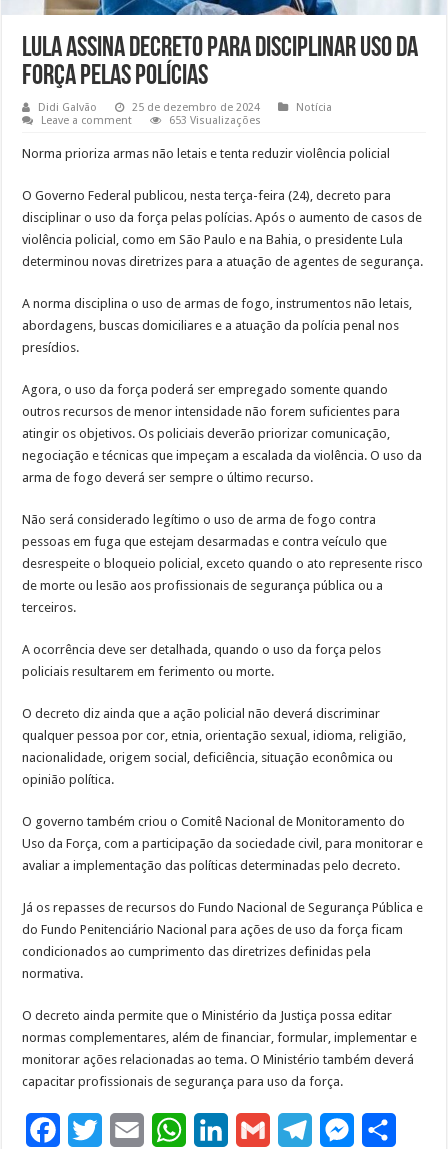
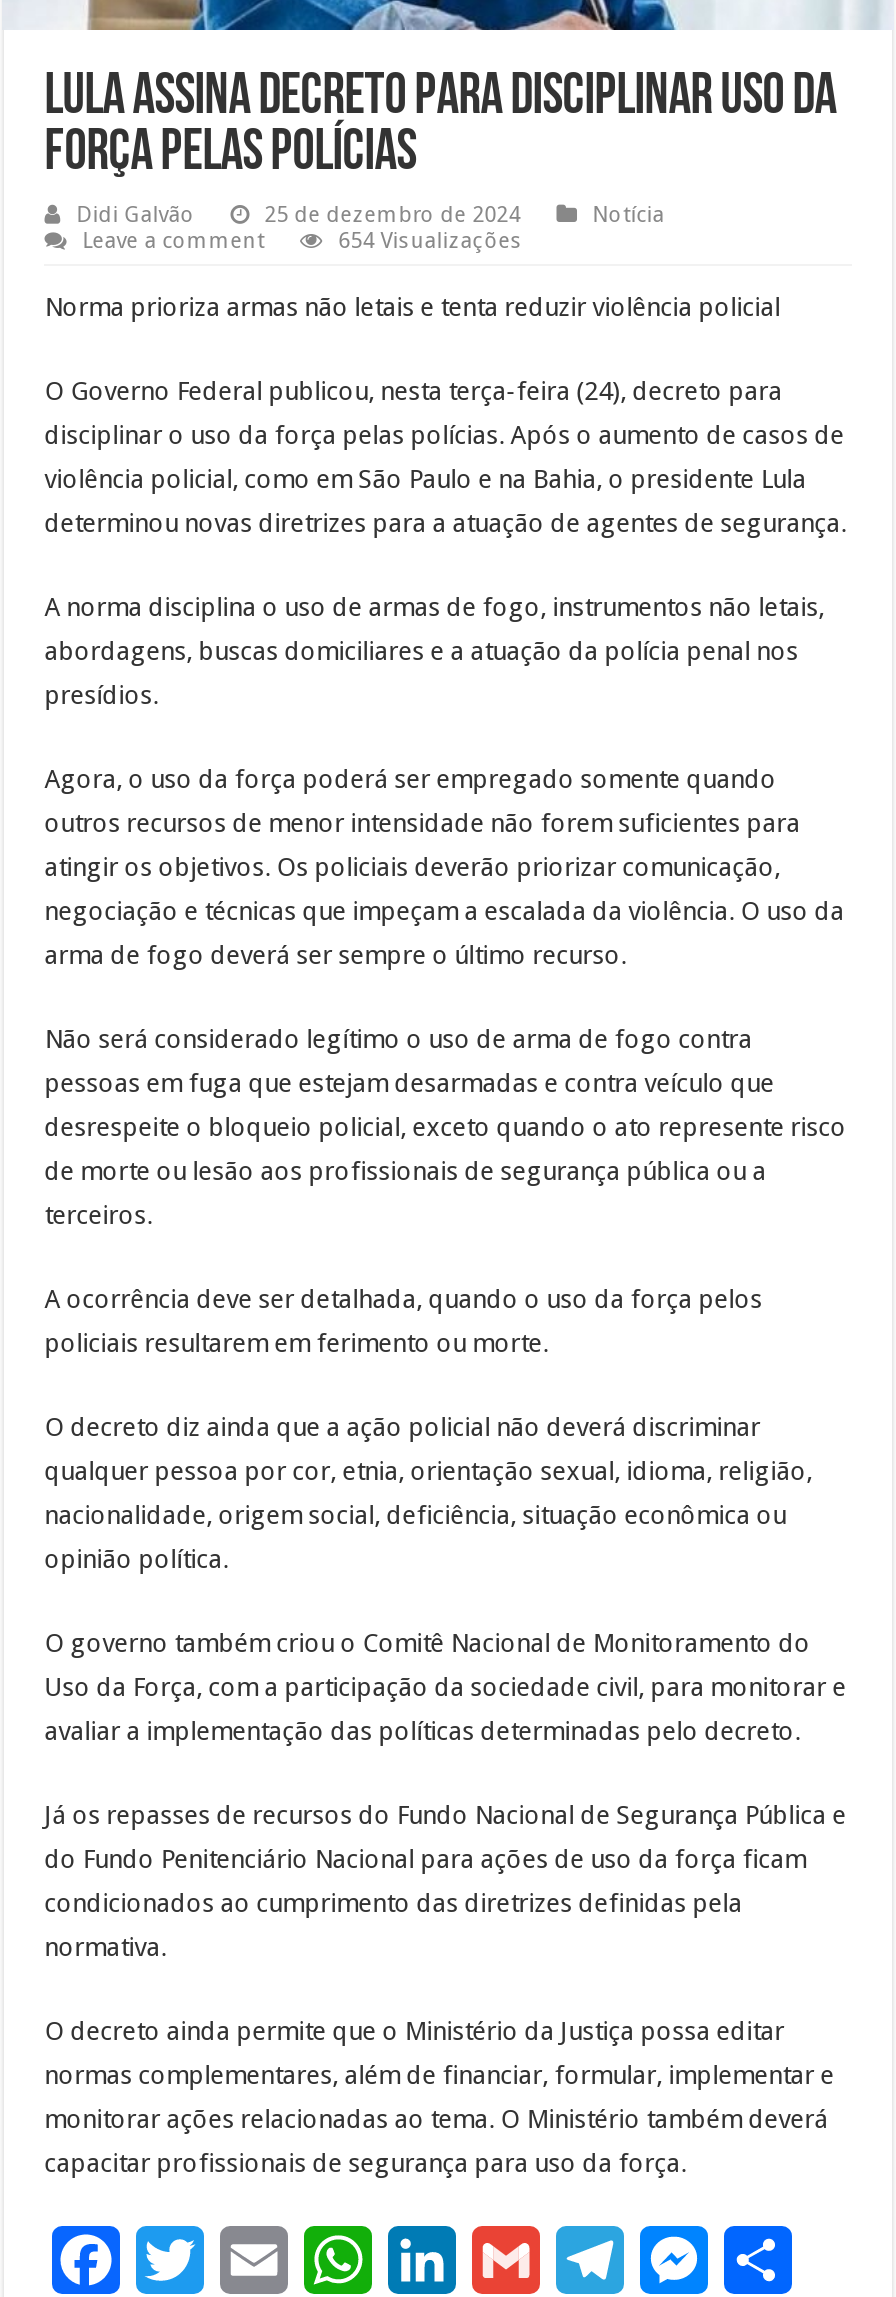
- 653 Visualizações
+ 654 Visualizações
